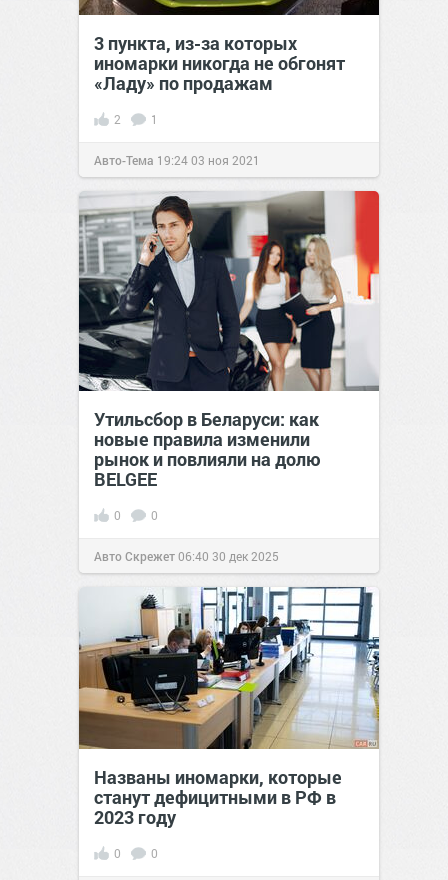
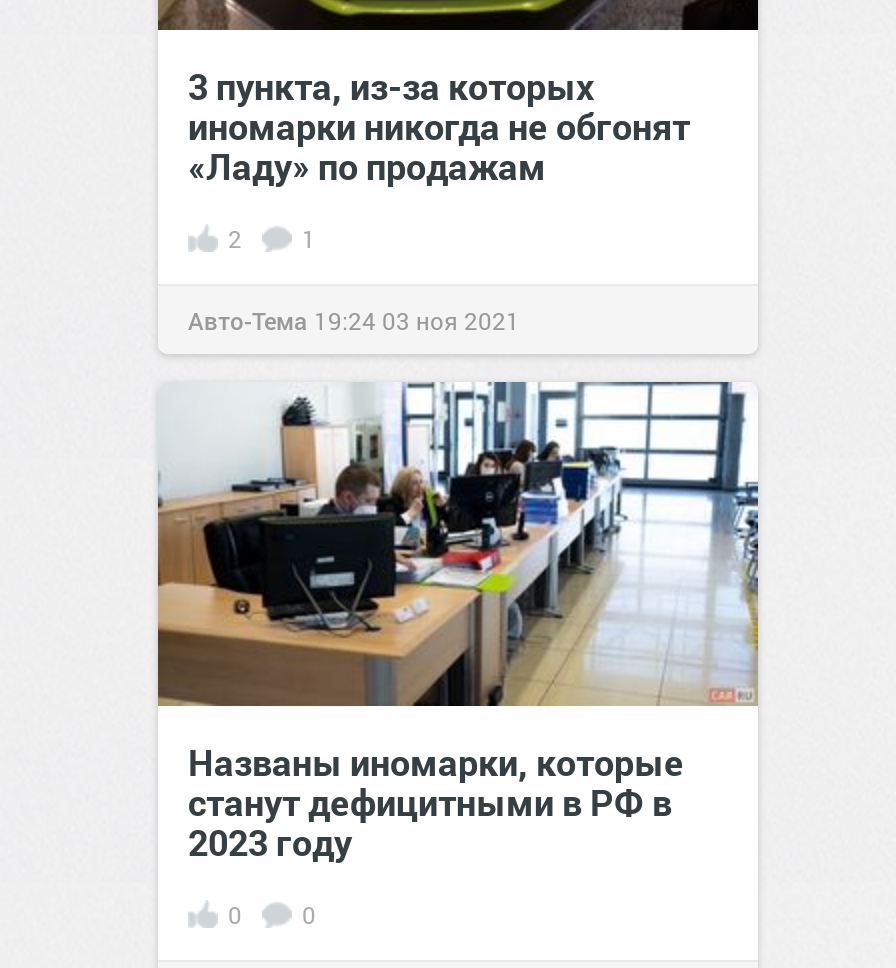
- [image]
- Утильсбор в Беларуси: как
- новые правила изменили
- рынок и повлияли на долю
- BELGEE
- 0
- 0
- Авто Скрежет 06:40 30 дек 2025
